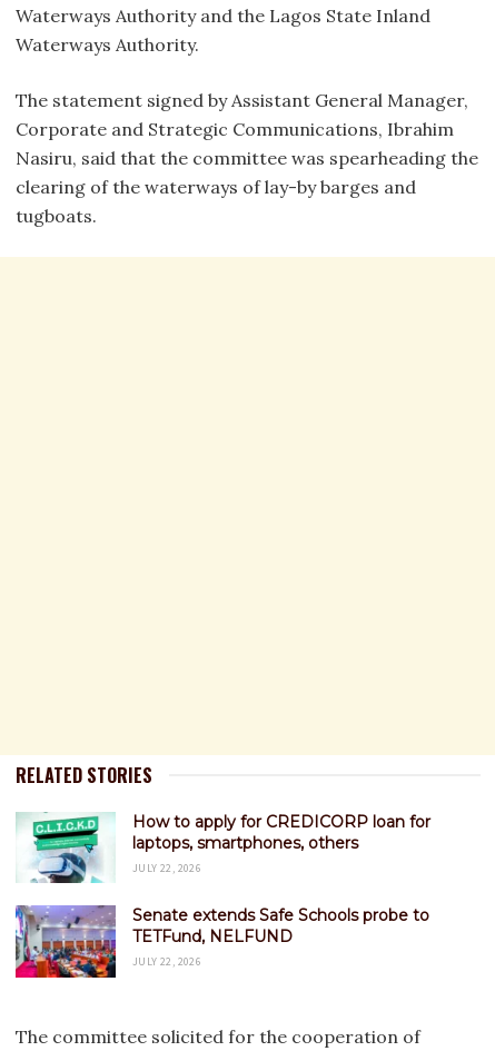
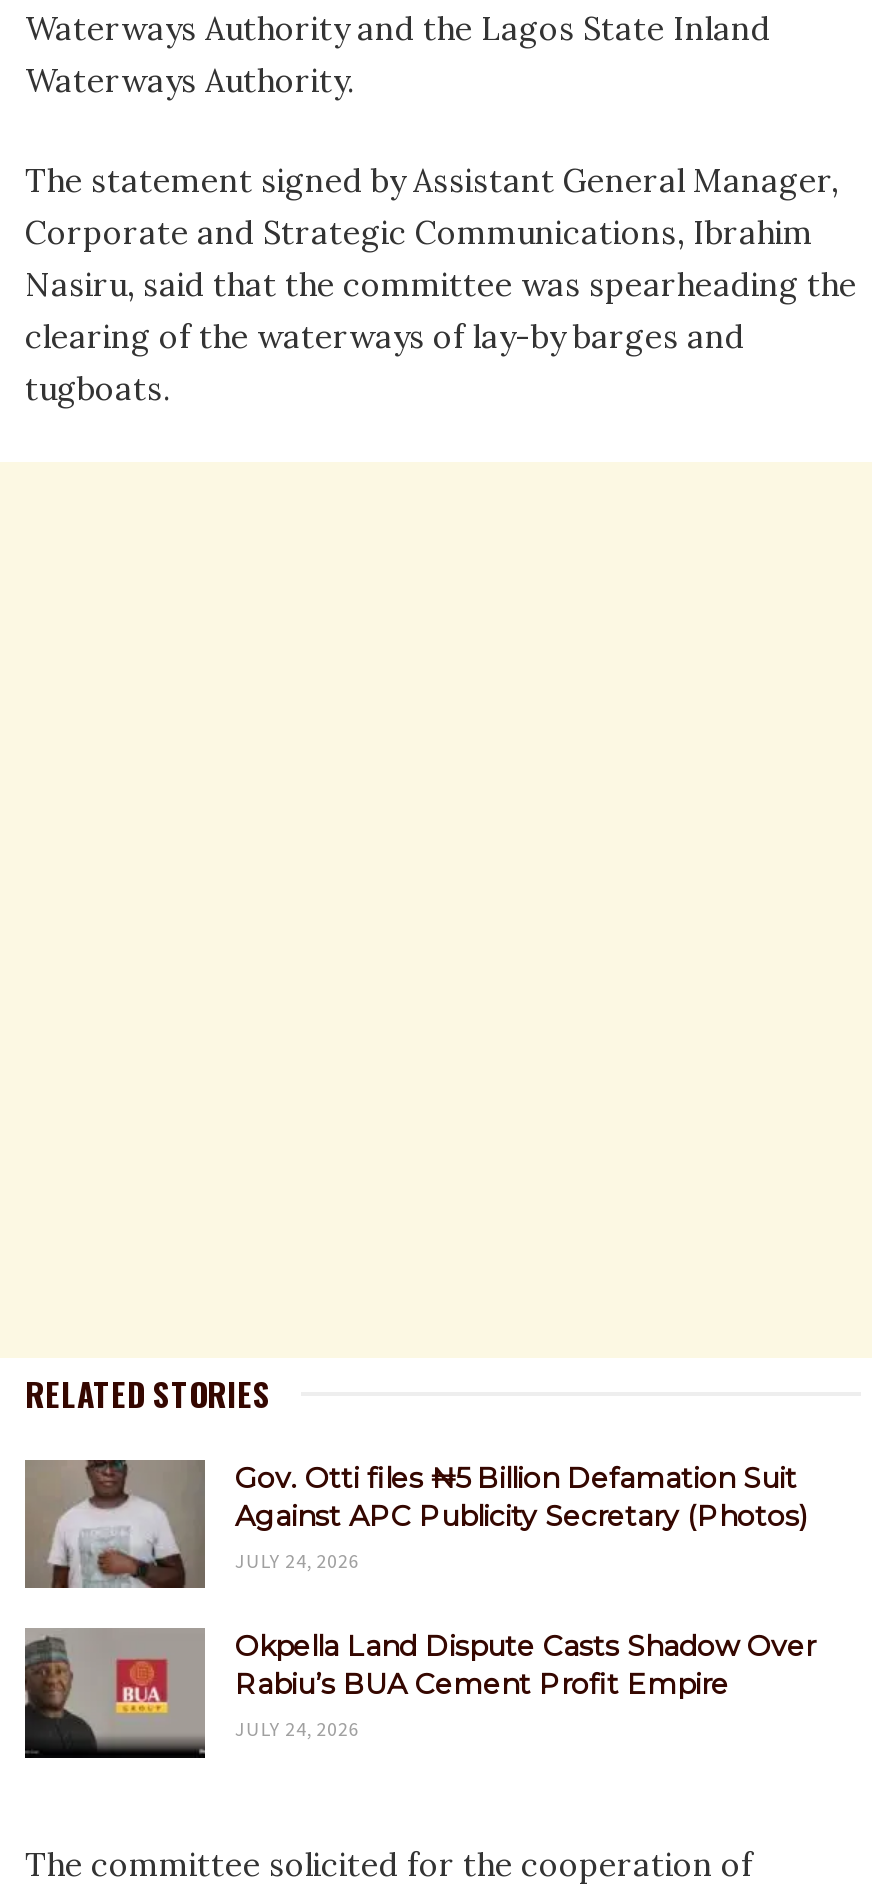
- [image]
- How to apply for CREDICORP loan for
- laptops, smartphones, others
- JULY 22, 2026
+ [image]
+ Gov. Otti files ₦5 Billion Defamation Suit
+ Against APC Publicity Secretary (Photos)
+ JULY 24, 2026

- [image]
- Senate extends Safe Schools probe to
- TETFund, NELFUND
- JULY 22, 2026
+ [image]
+ Okpella Land Dispute Casts Shadow Over
+ Rabiu’s BUA Cement Profit Empire
+ JULY 24, 2026
